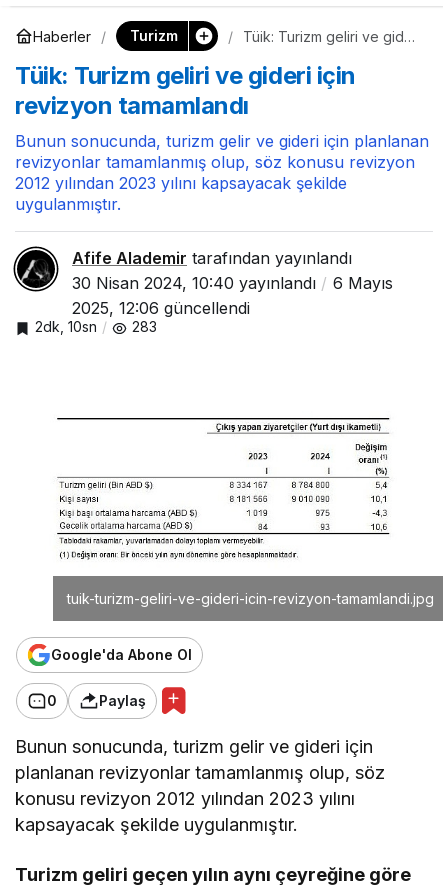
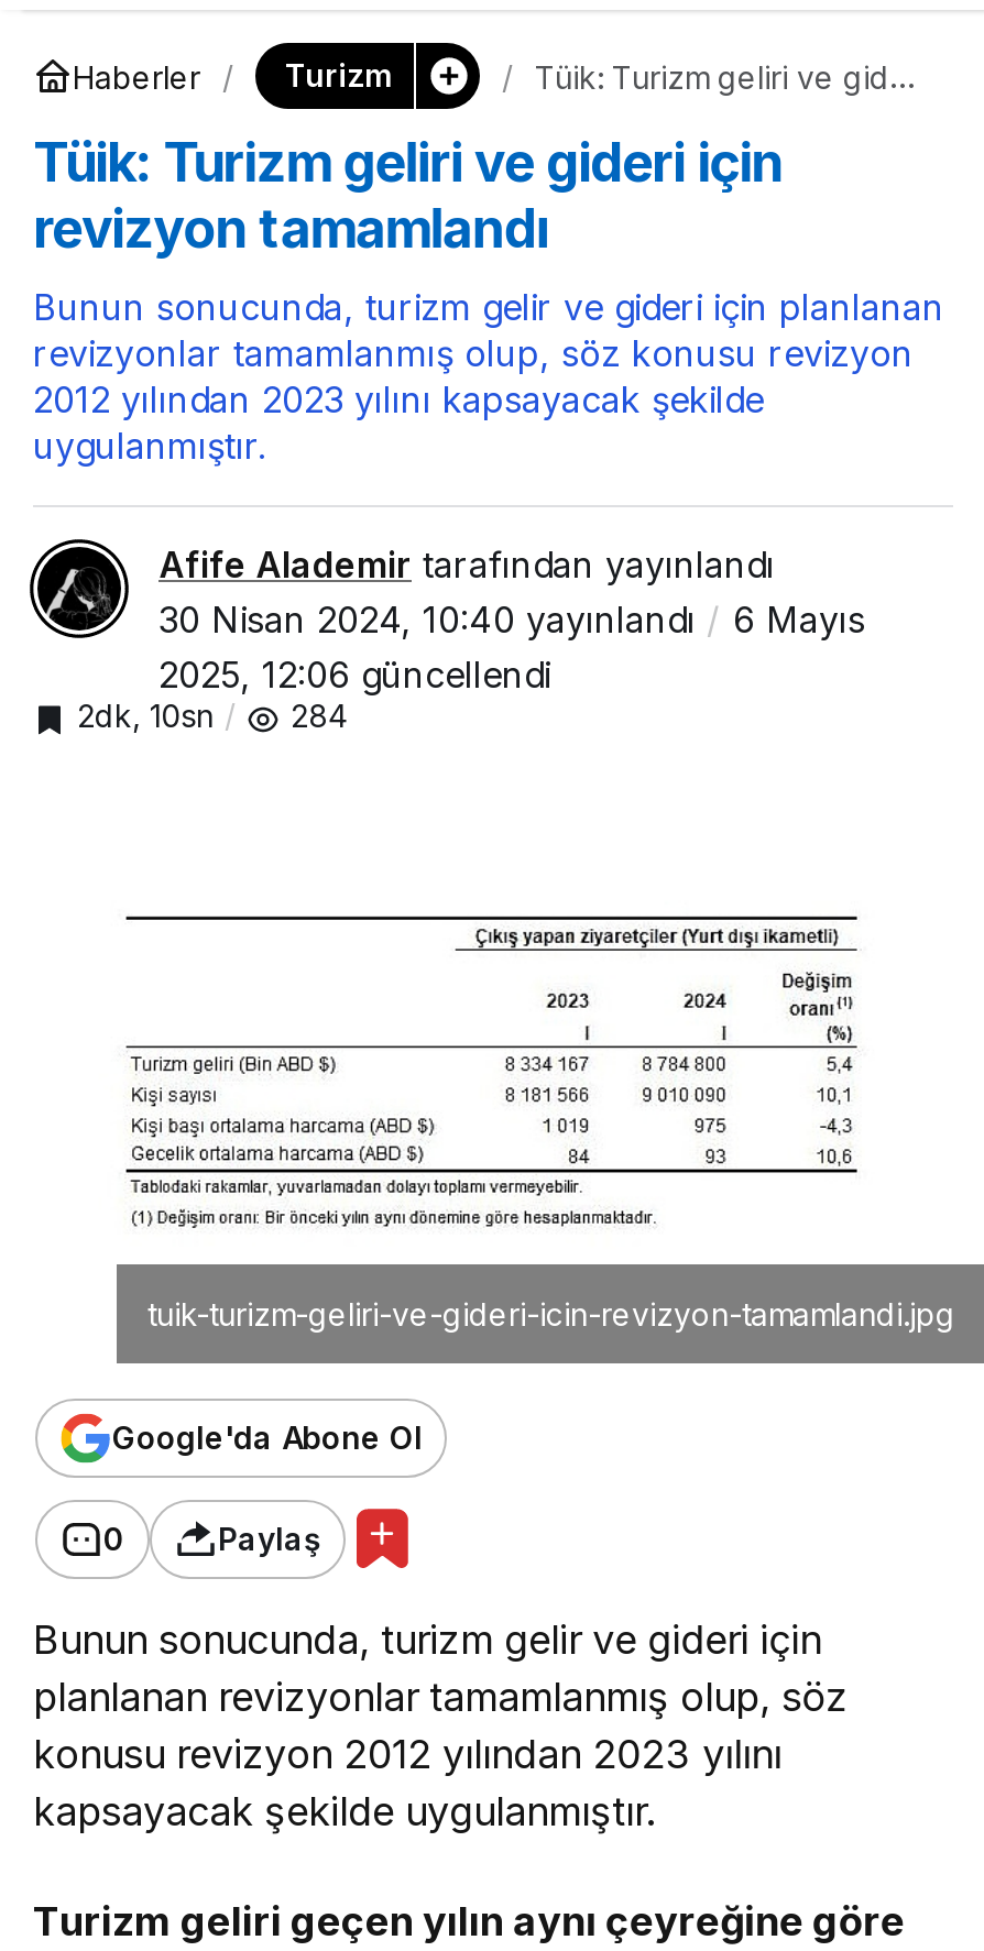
- 283
+ 284
